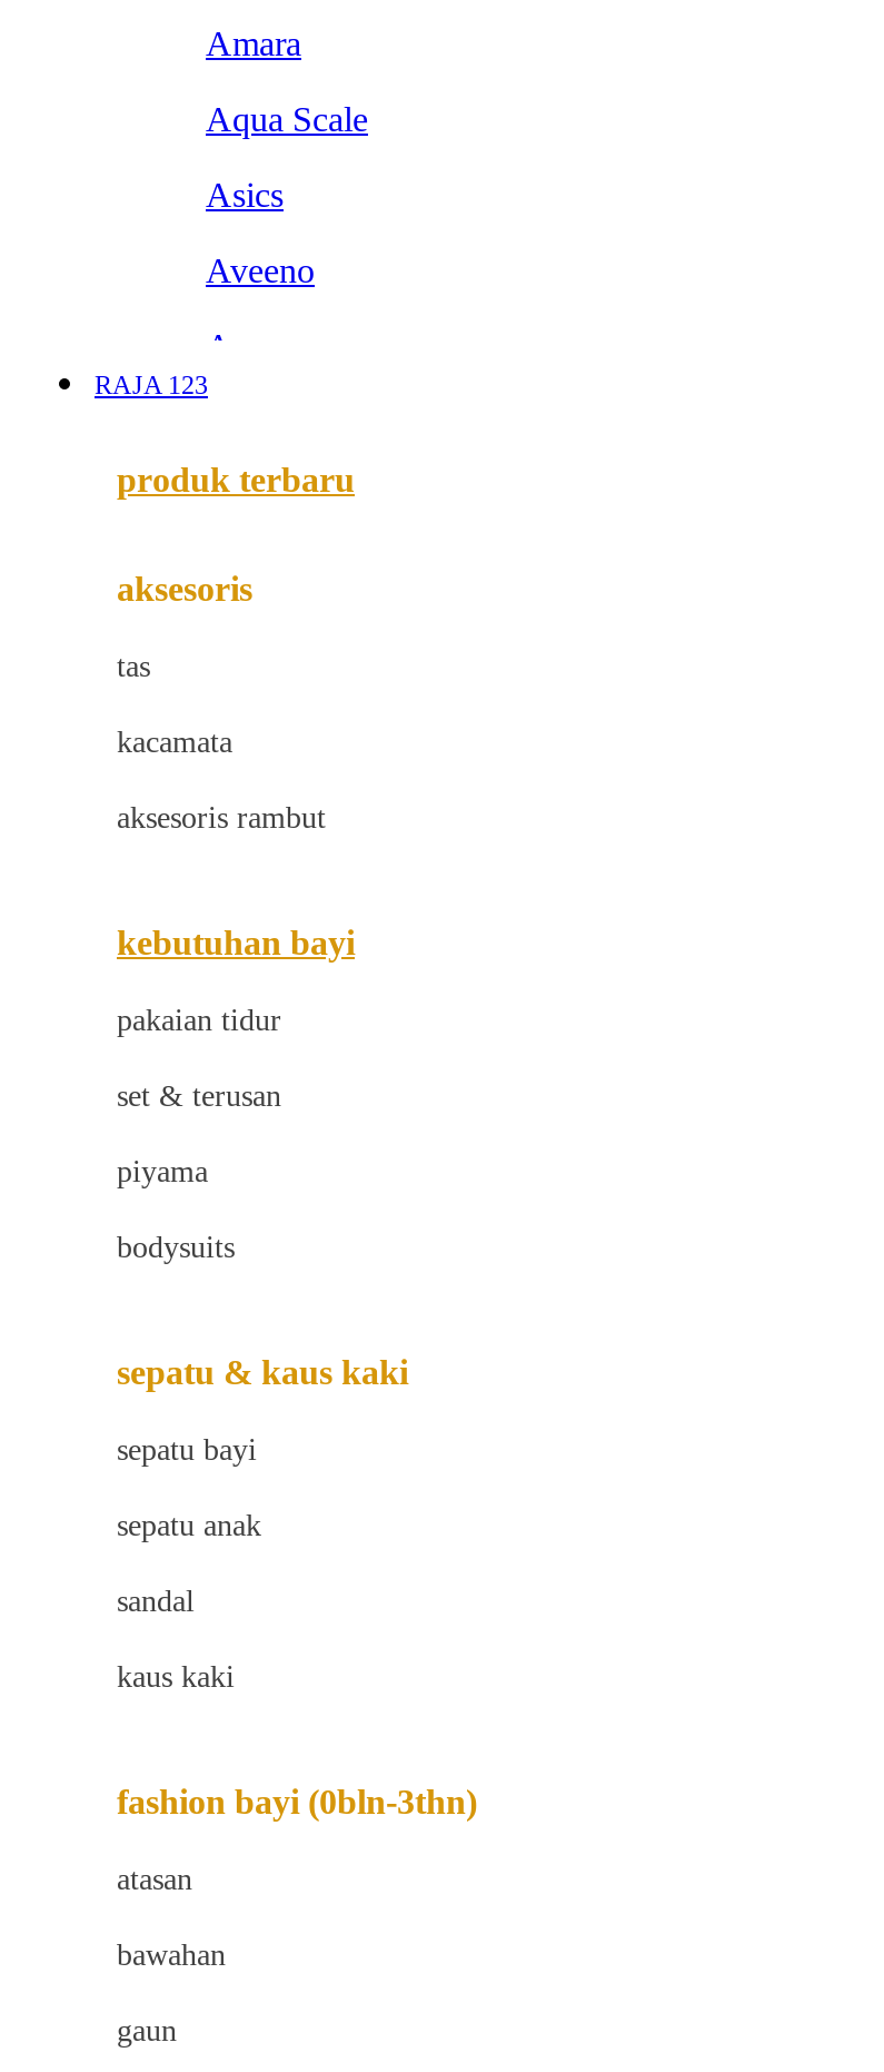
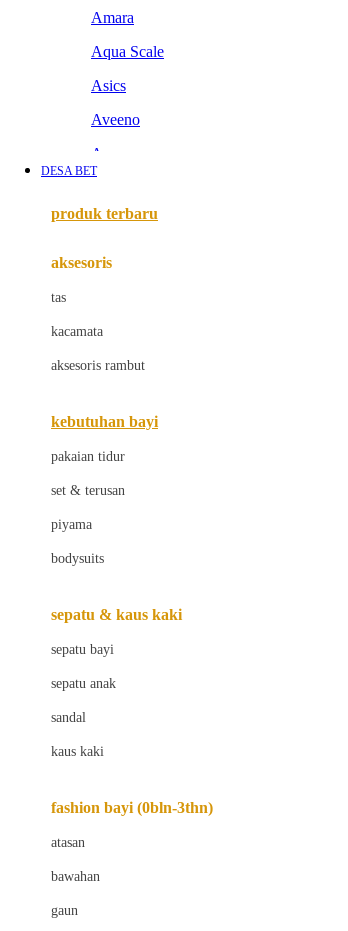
- RAJA 123
+ DESA BET
